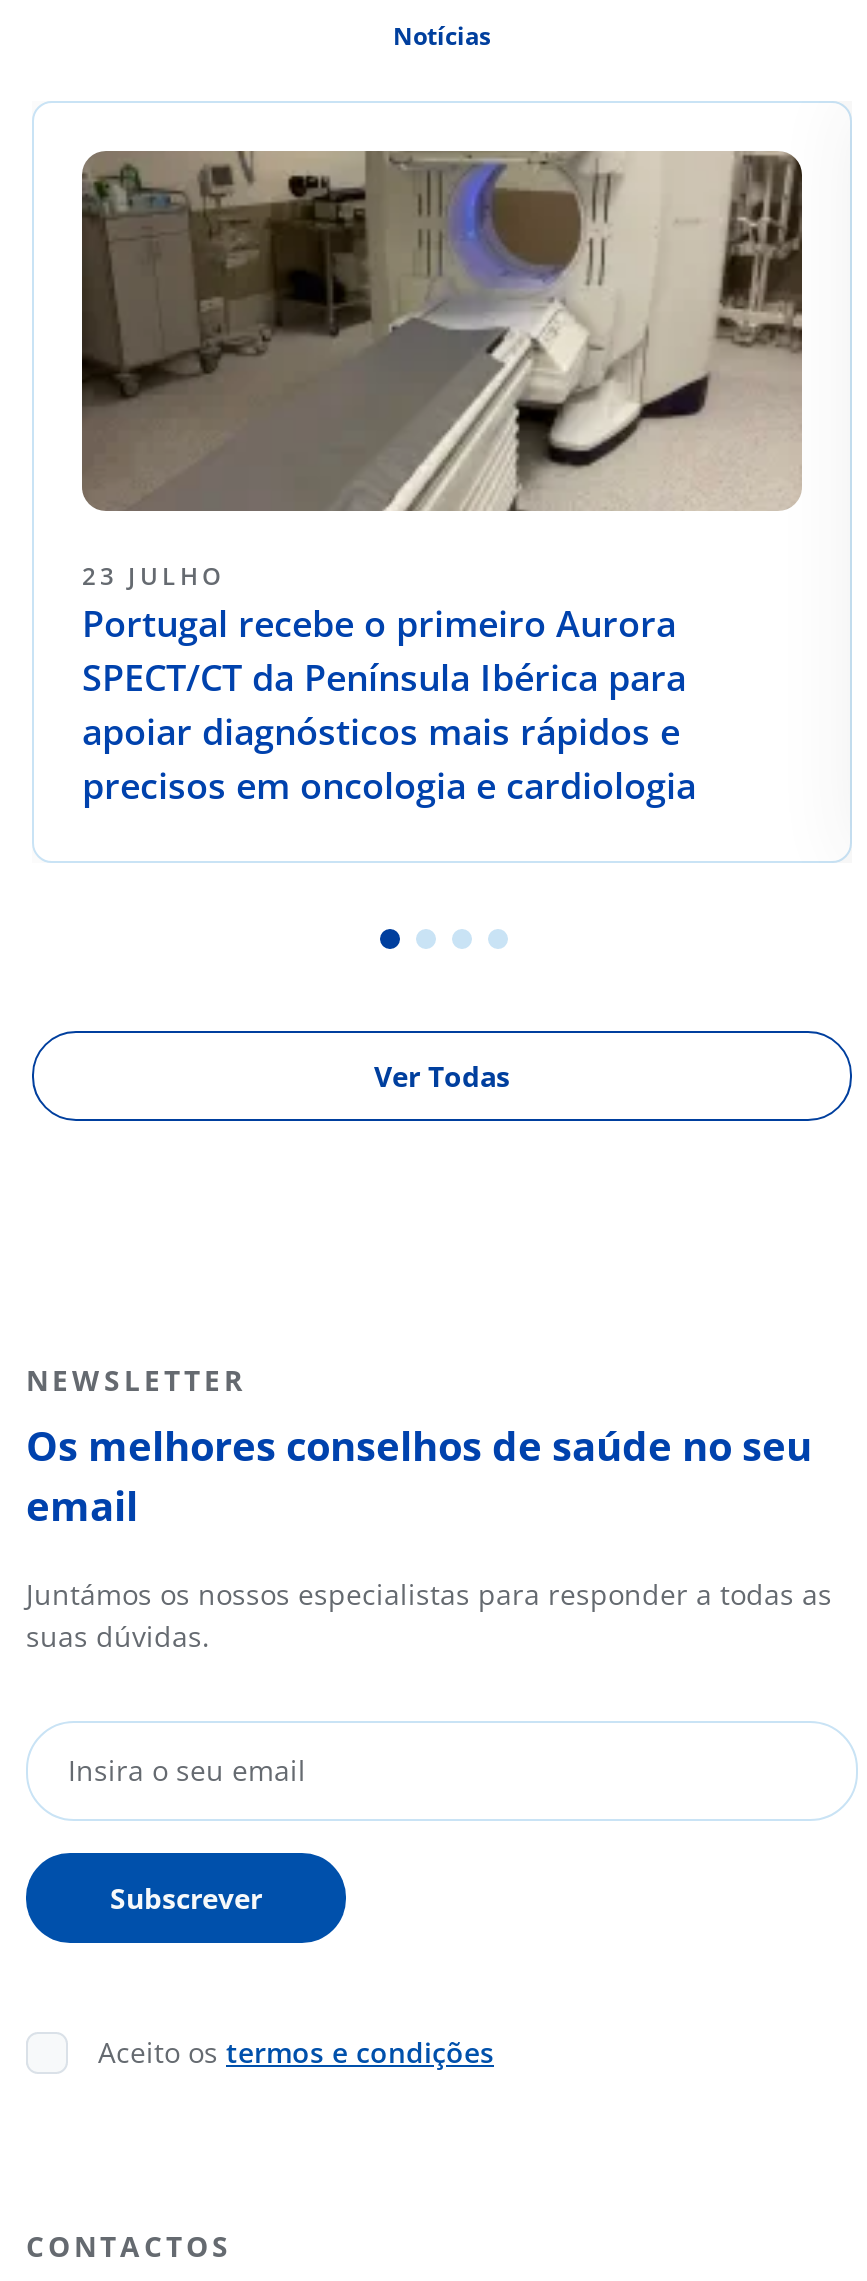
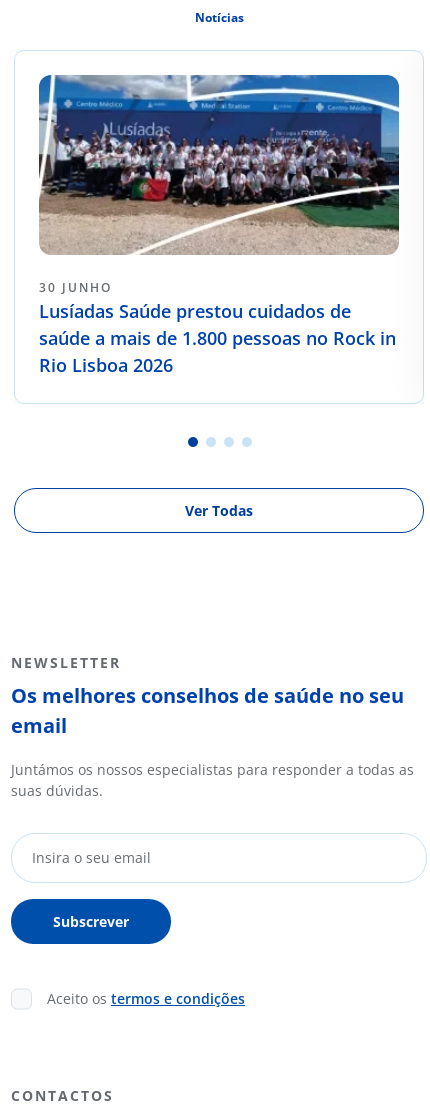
- [image]
- 23 JULHO
- Portugal recebe o primeiro Aurora
- SPECT/CT da Península Ibérica para
- apoiar diagnósticos mais rápidos e
- precisos em oncologia e cardiologia
+ [image]
+ 30 JUNHO
+ Lusíadas Saúde prestou cuidados de
+ saúde a mais de 1.800 pessoas no Rock in
+ Rio Lisboa 2026
